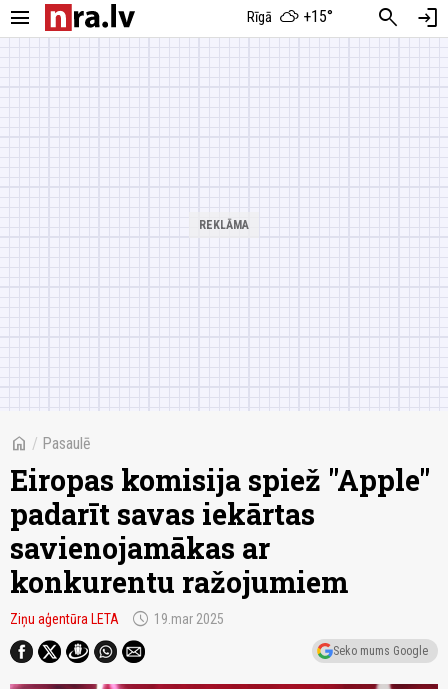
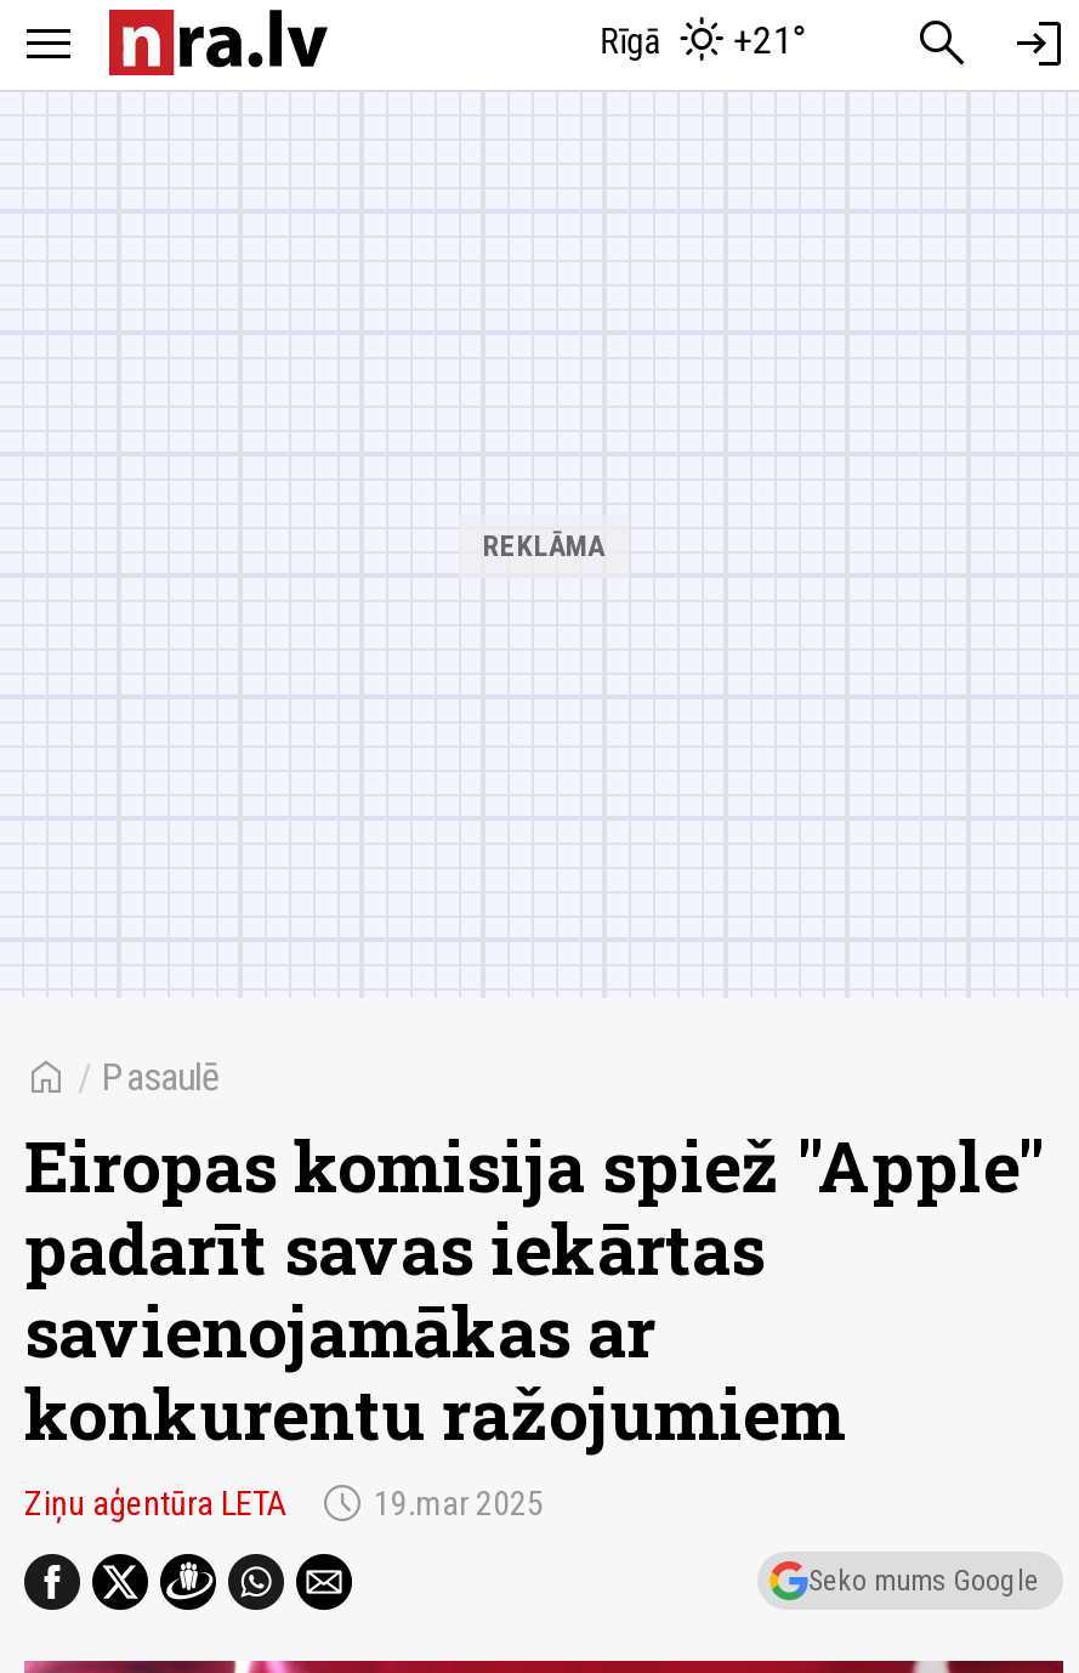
- Rīgā +15°
+ Rīgā +21°
